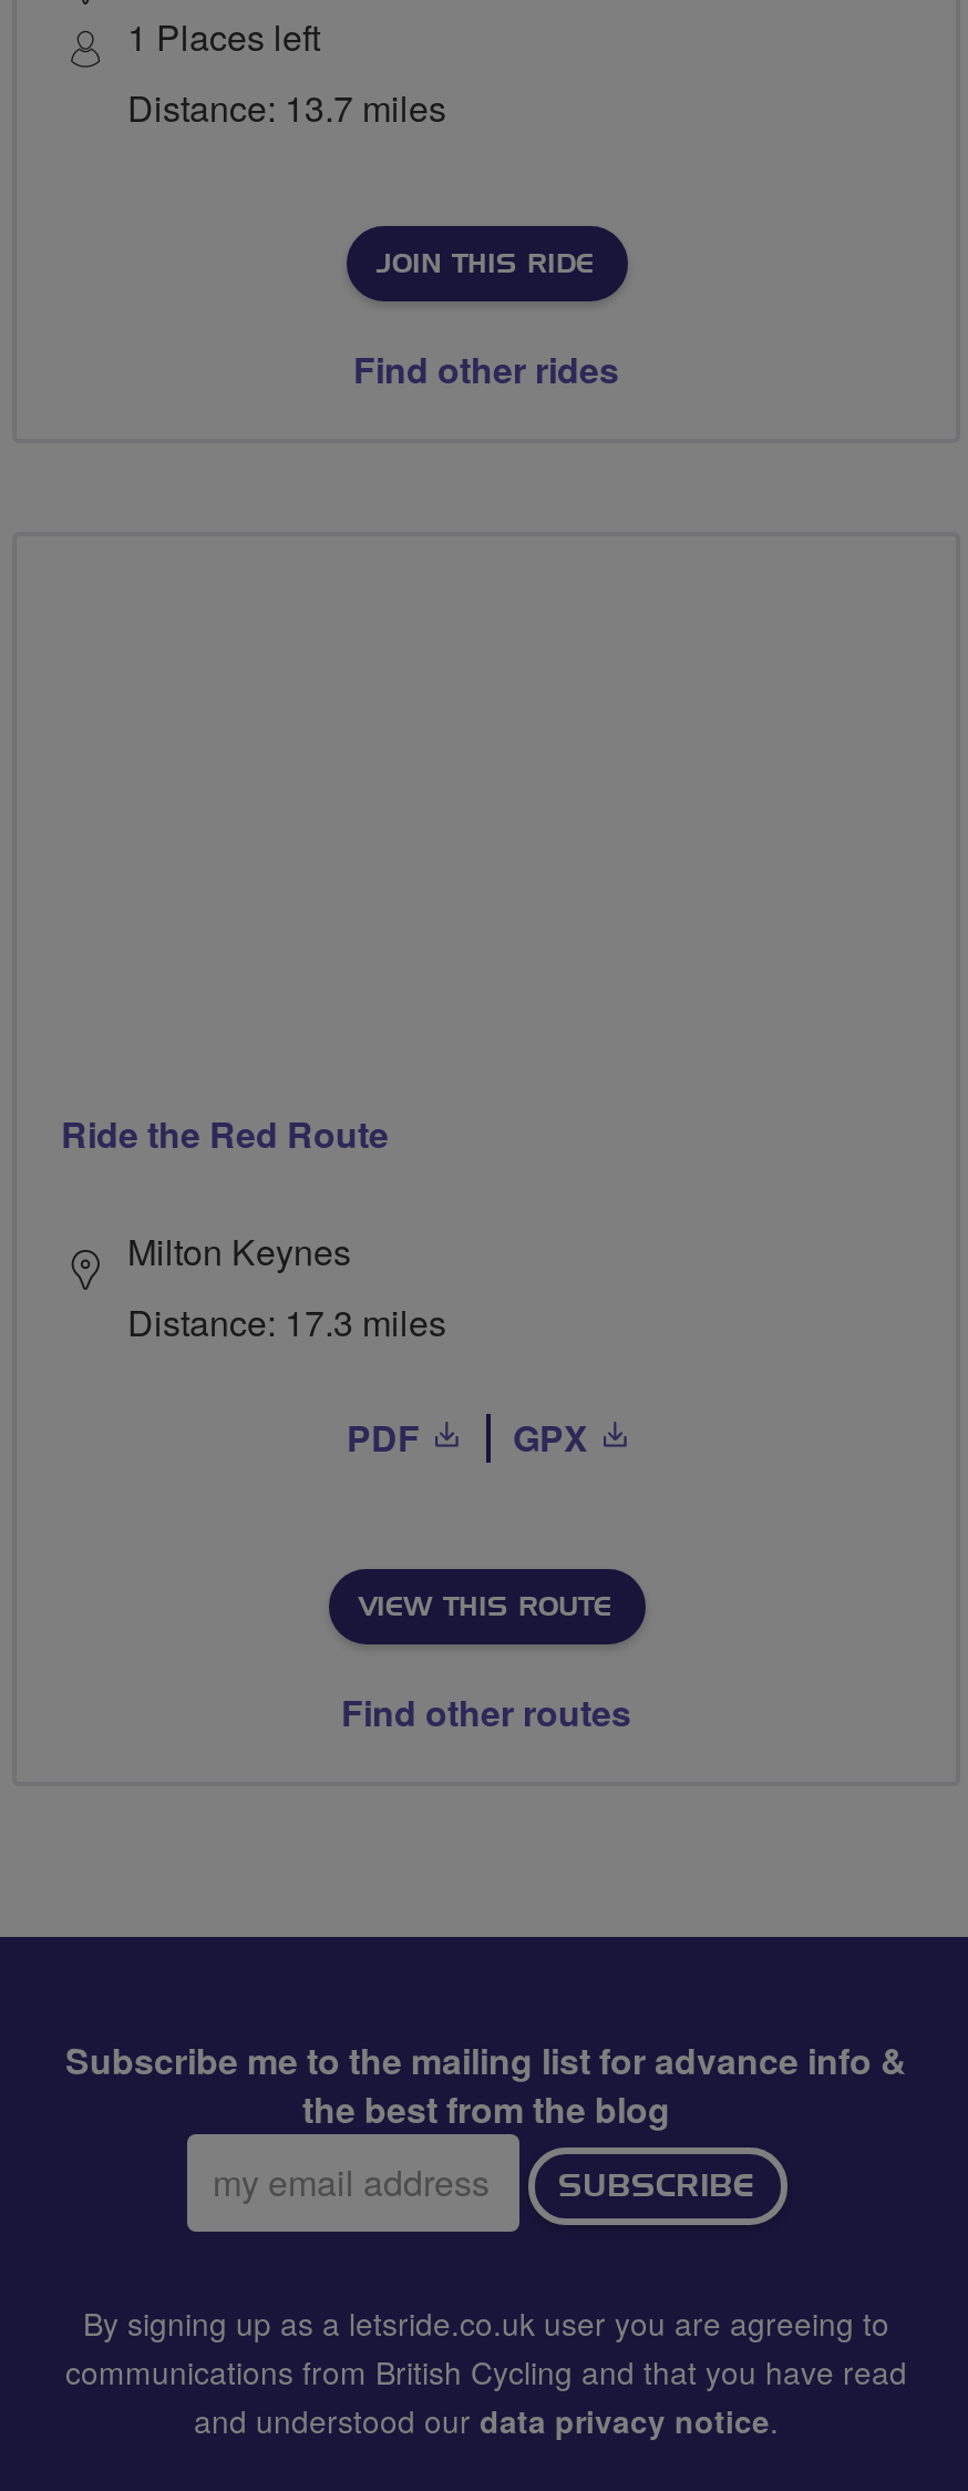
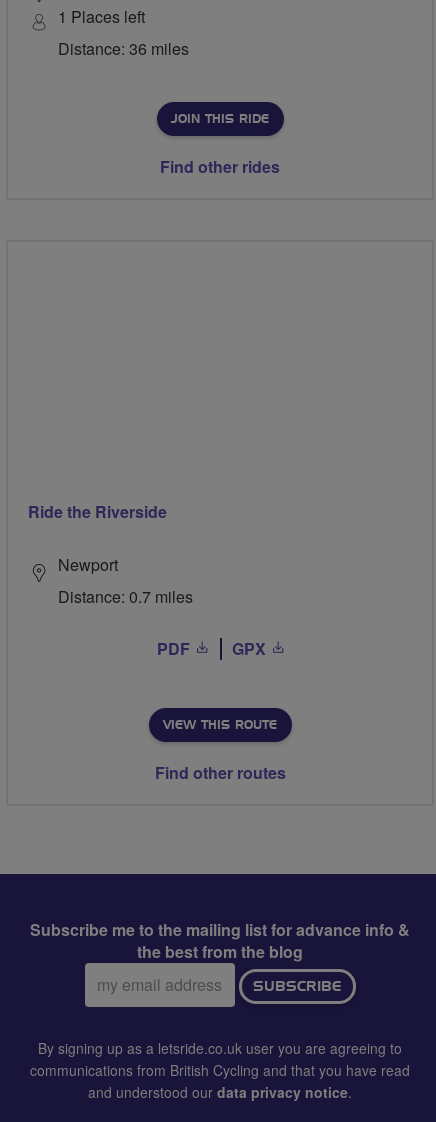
- Distance: 13.7 miles
+ Distance: 36 miles

- Ride the Red Route
+ Ride the Riverside

- Milton Keynes
- Distance: 17.3 miles
+ Newport
+ Distance: 0.7 miles
